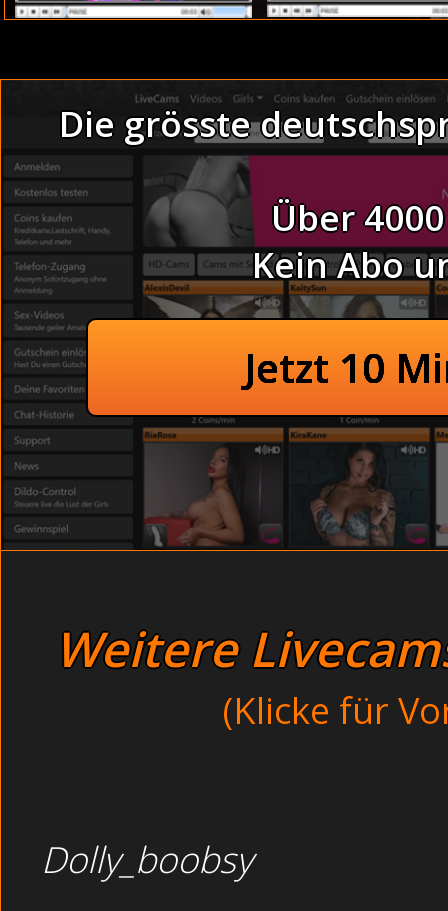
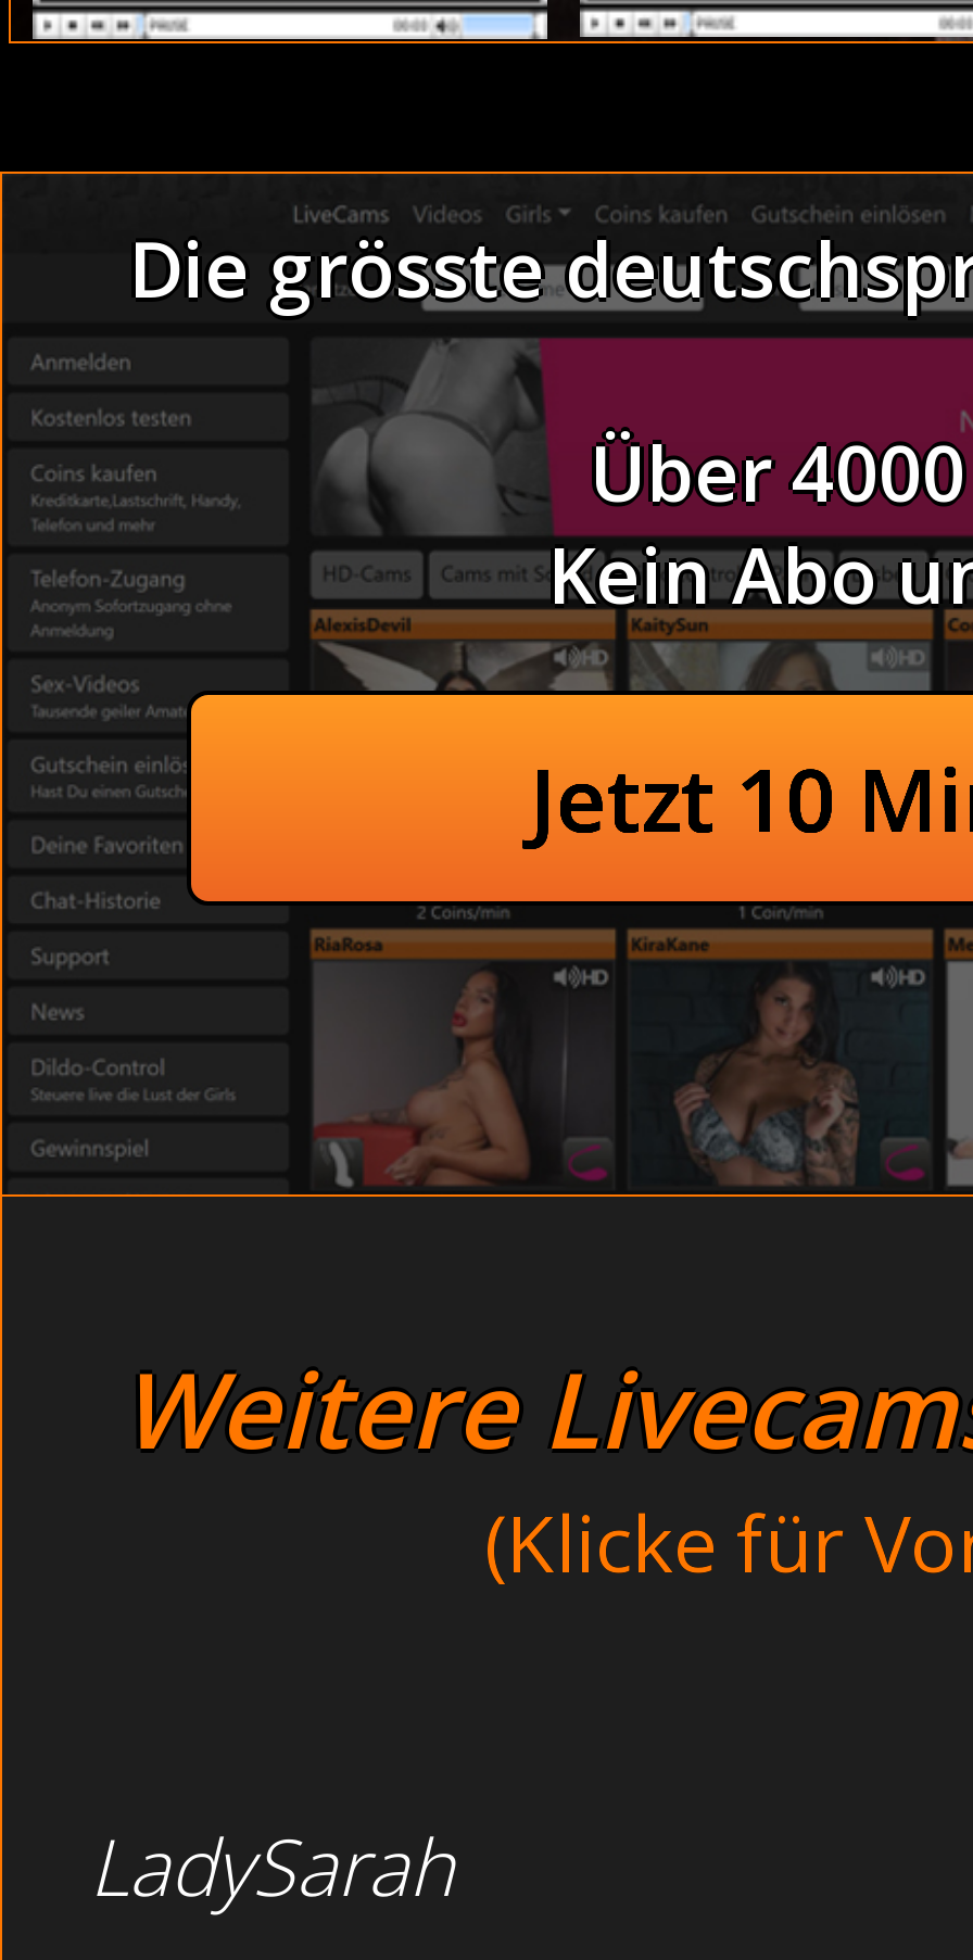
- Dolly_boobsy
+ LadySarah
